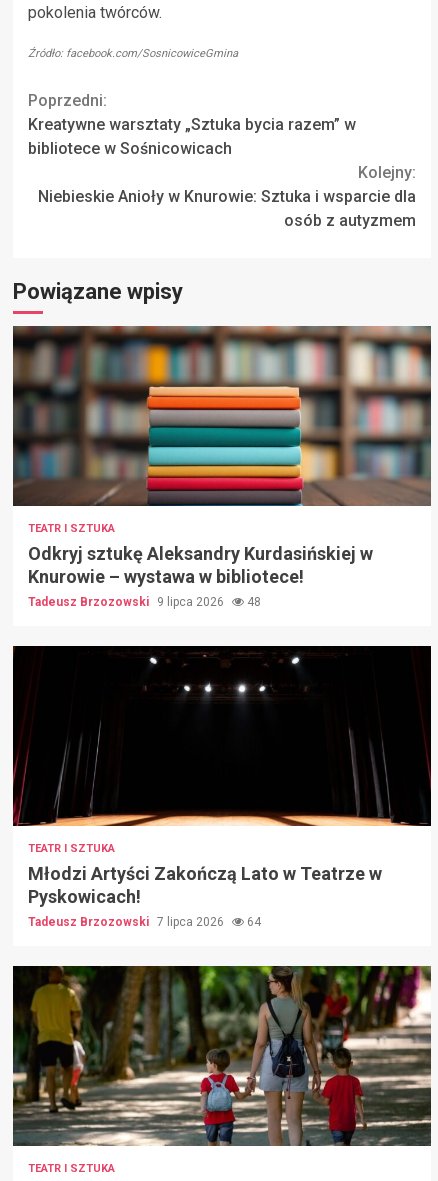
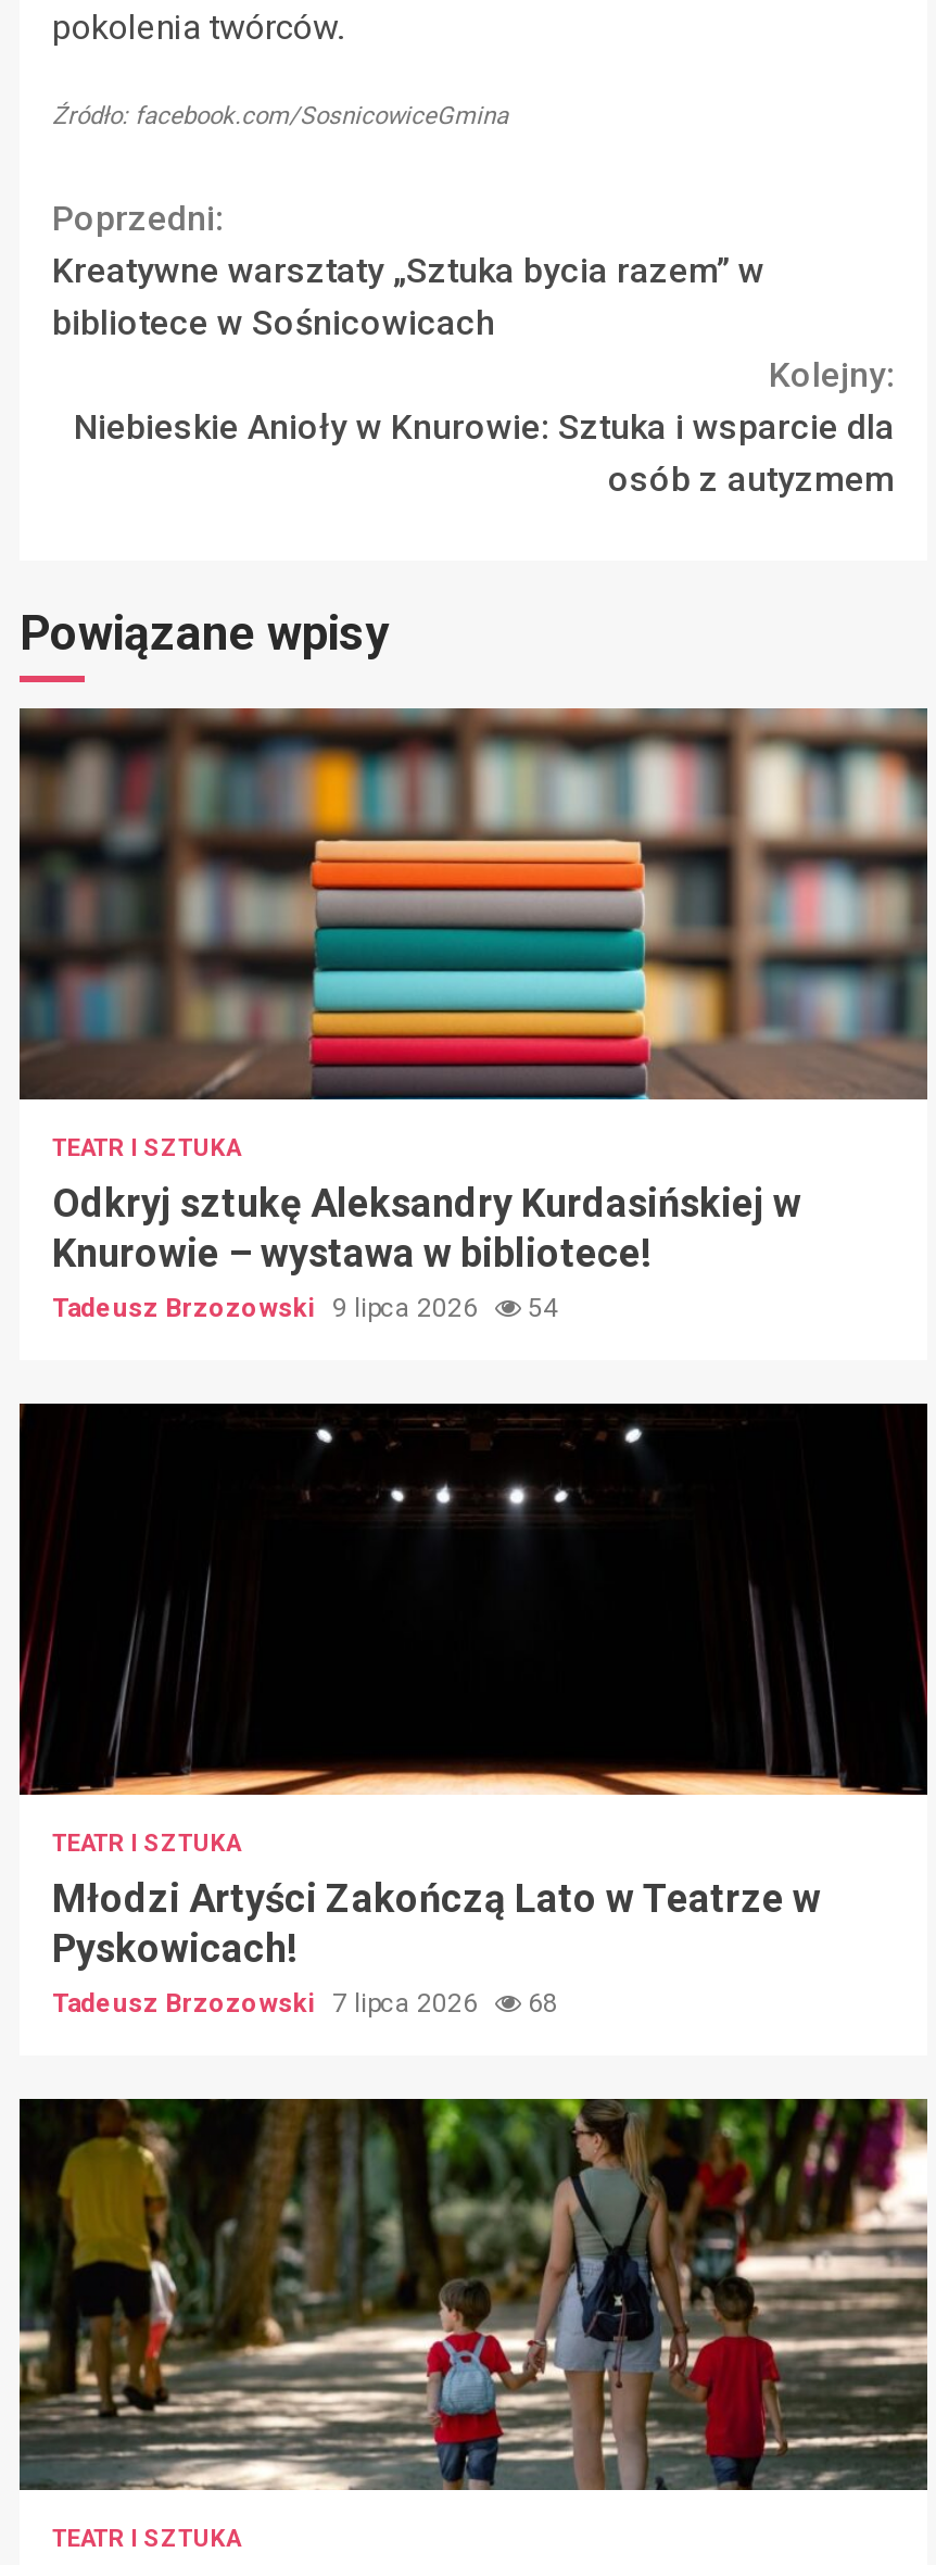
- Tadeusz Brzozowski 9 lipca 2026 48
+ Tadeusz Brzozowski 9 lipca 2026 54

- Tadeusz Brzozowski 7 lipca 2026 64
+ Tadeusz Brzozowski 7 lipca 2026 68
